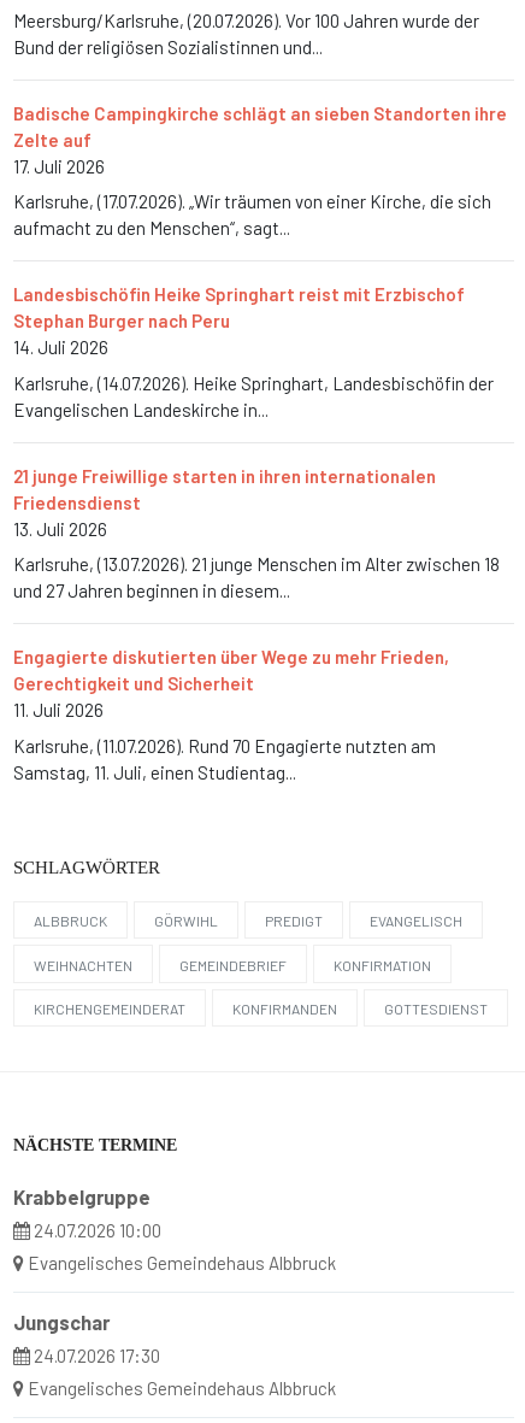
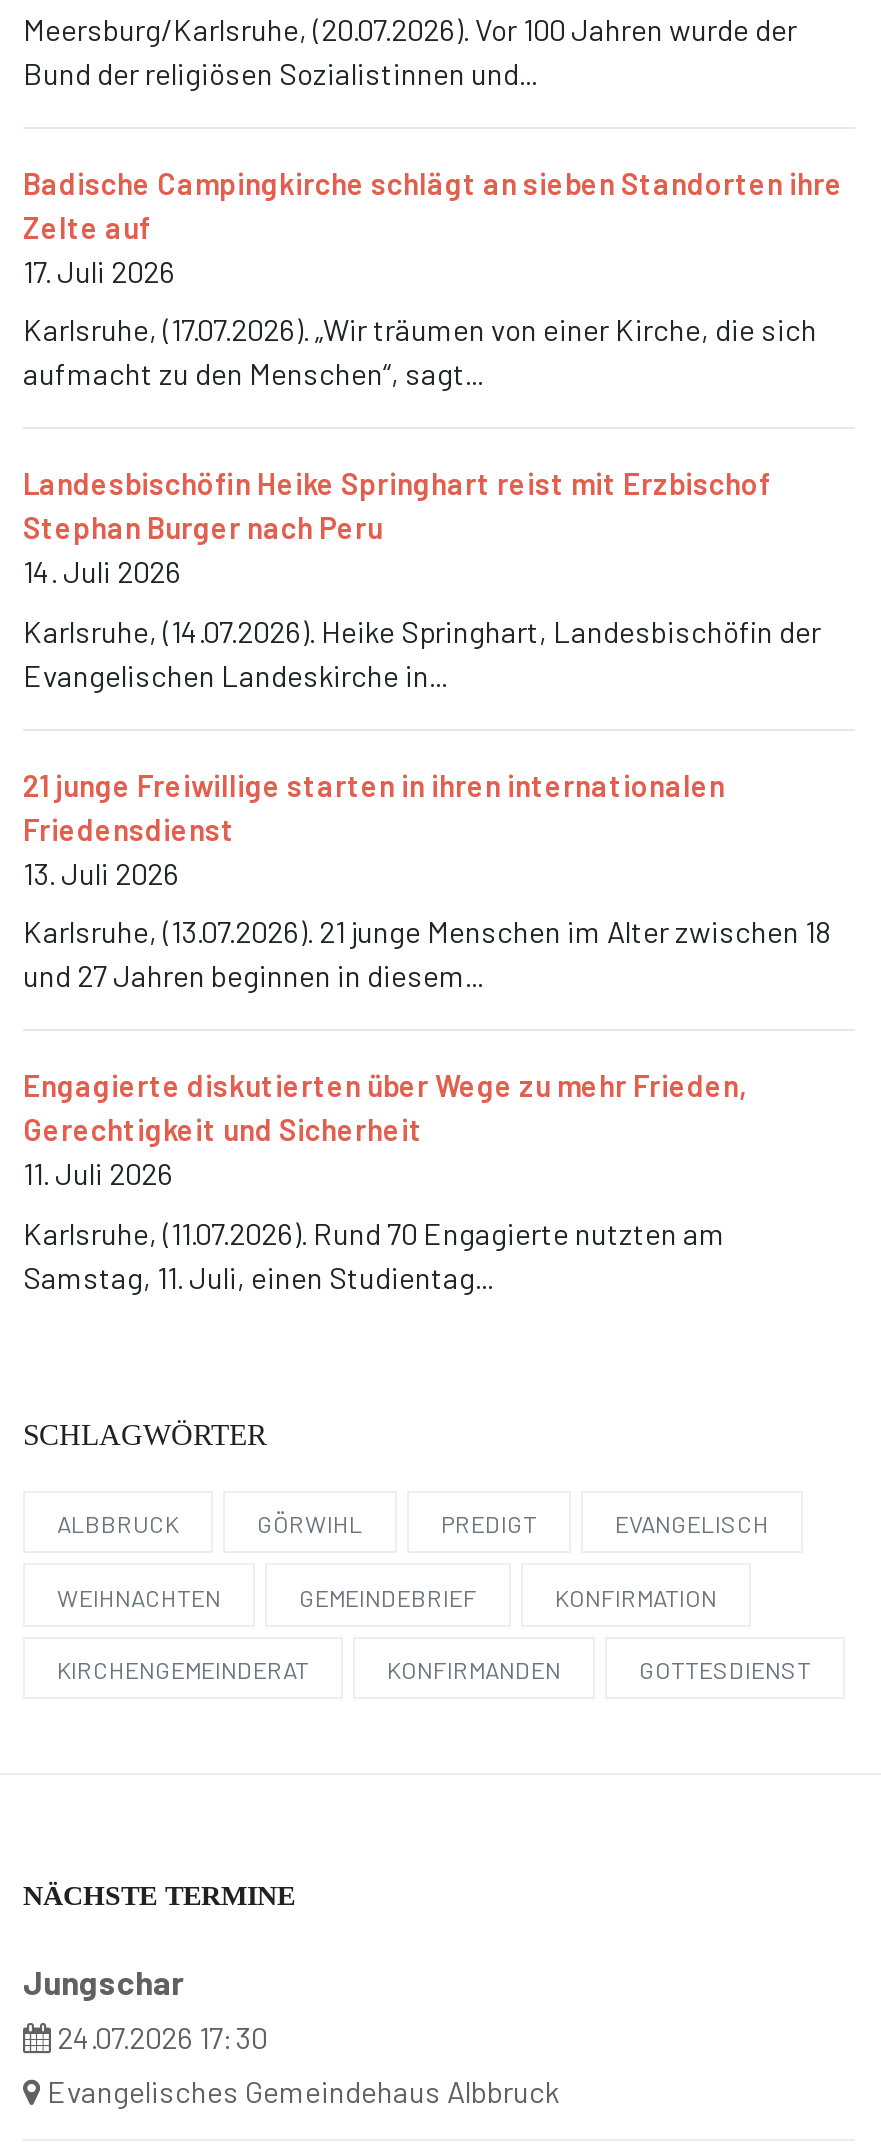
- Krabbelgruppe
- 24.07.2026 10:00
- Evangelisches Gemeindehaus Albbruck
